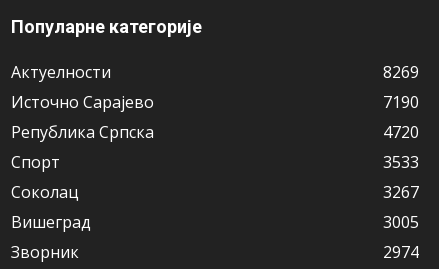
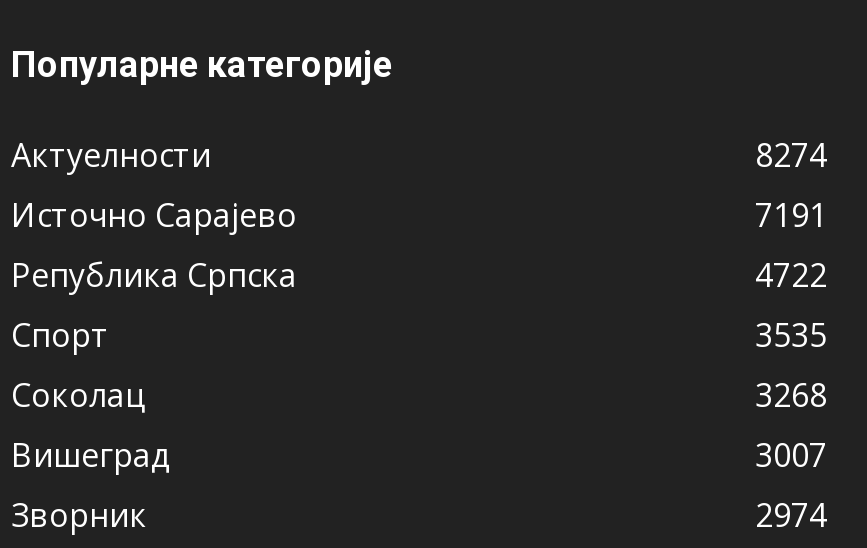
- 8269
+ 8274

- 7190
+ 7191

- 4720
+ 4722

- 3533
+ 3535

- 3267
+ 3268

- 3005
+ 3007
